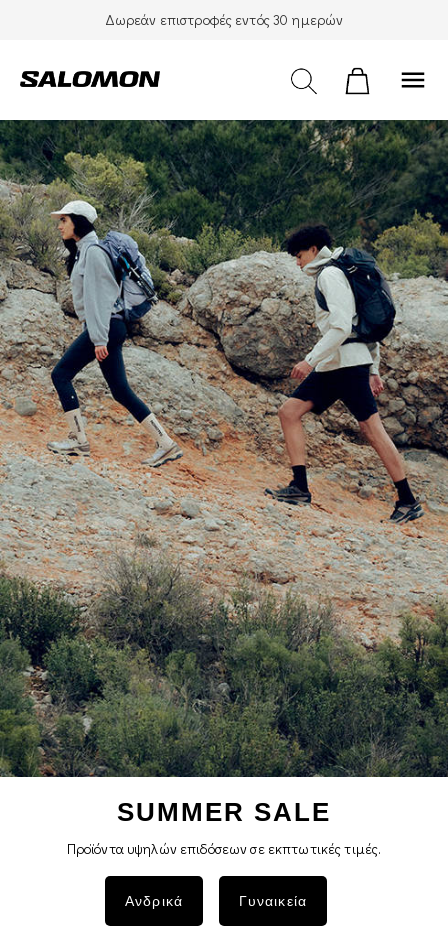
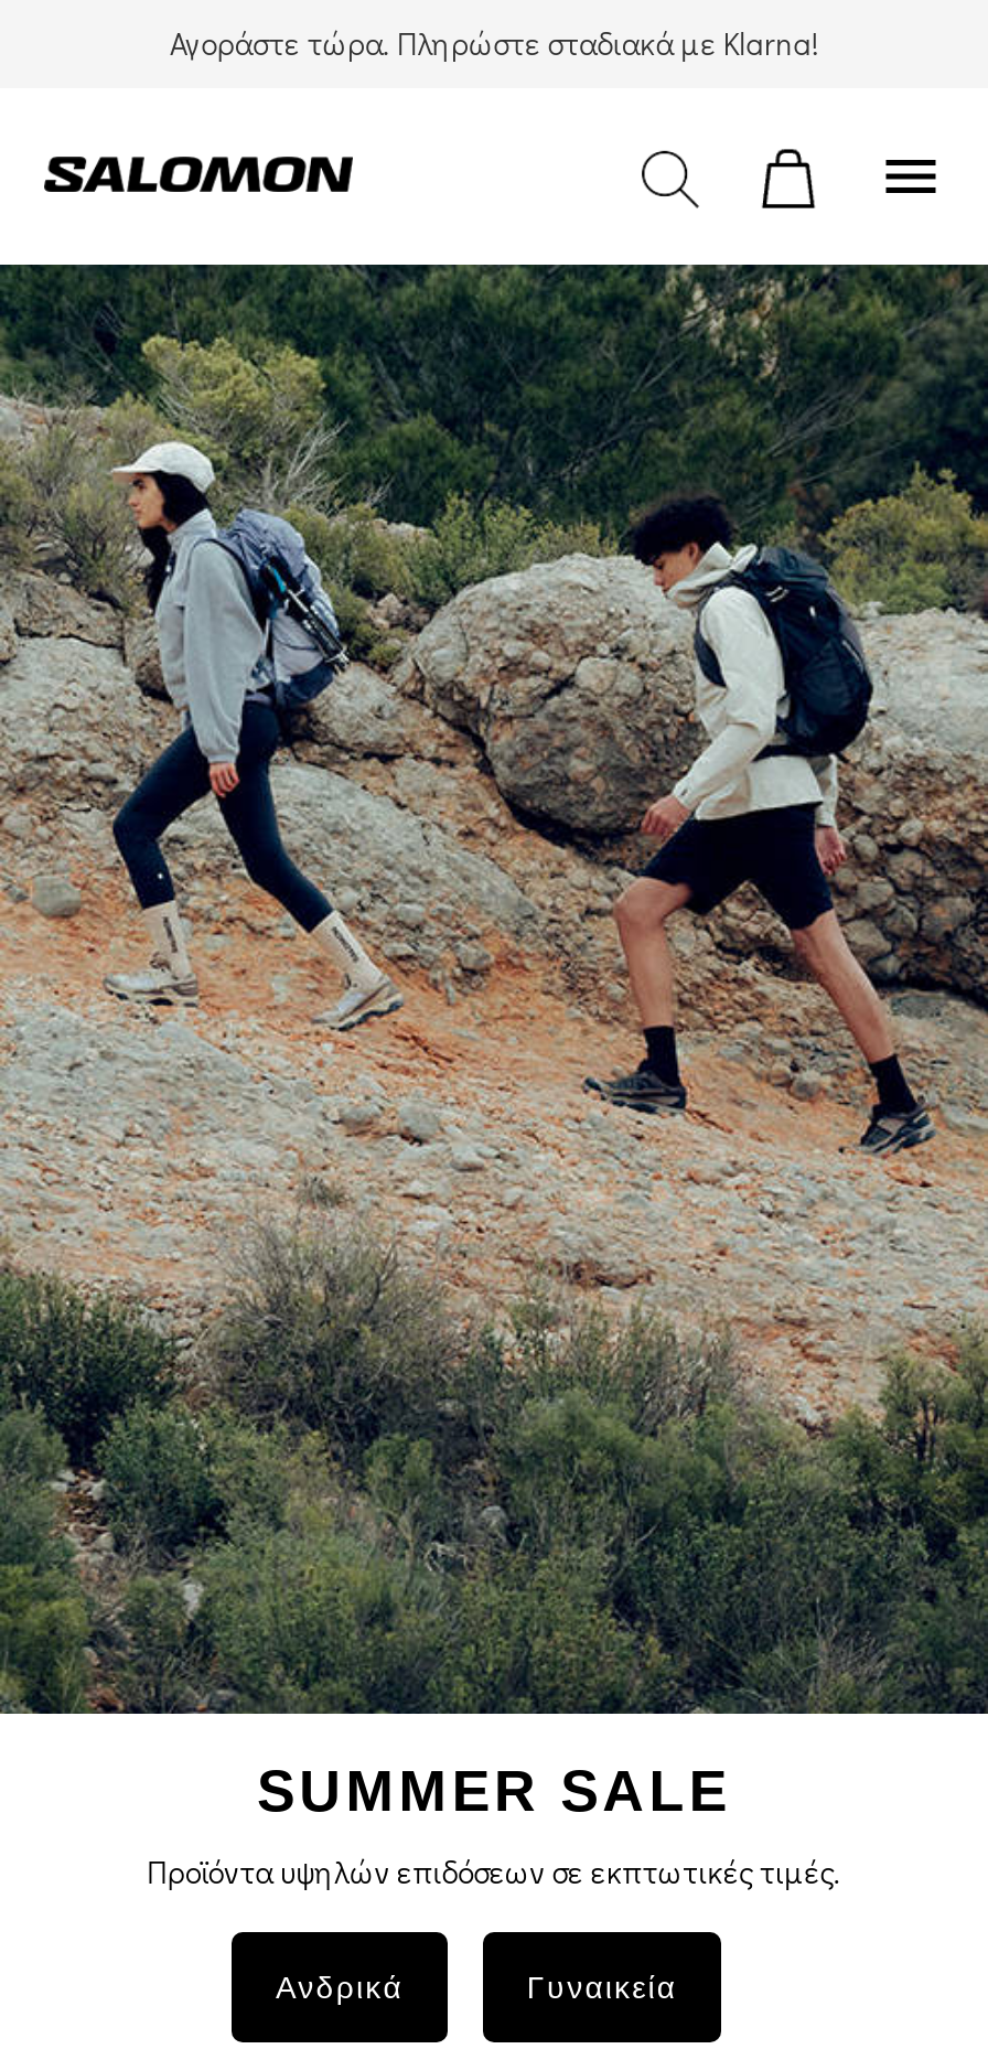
- Δωρεάν επιστροφές εντός 30 ημερών
+ Αγοράστε τώρα. Πληρώστε σταδιακά με Klarna!
